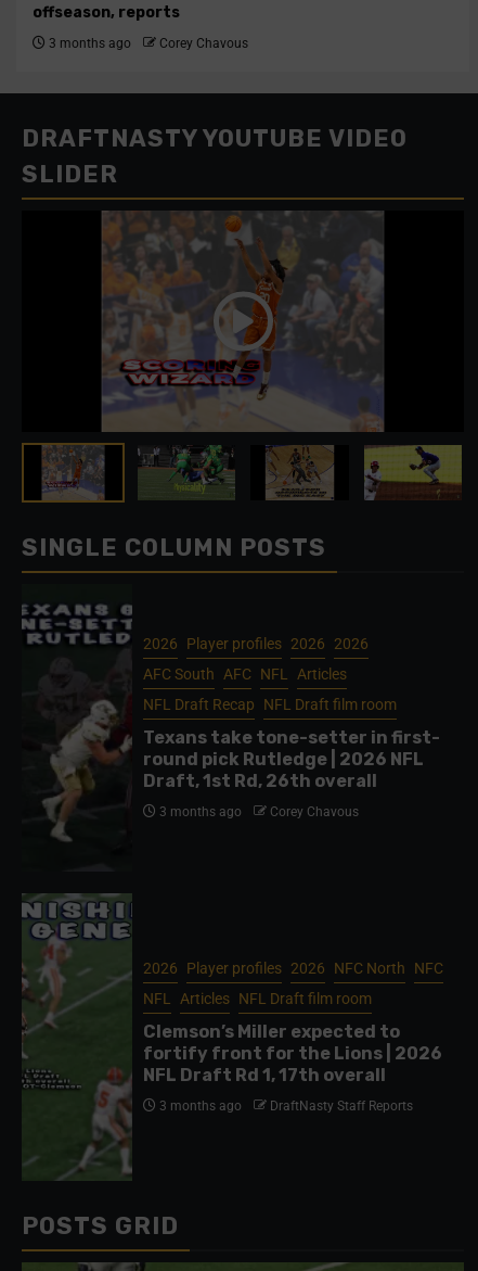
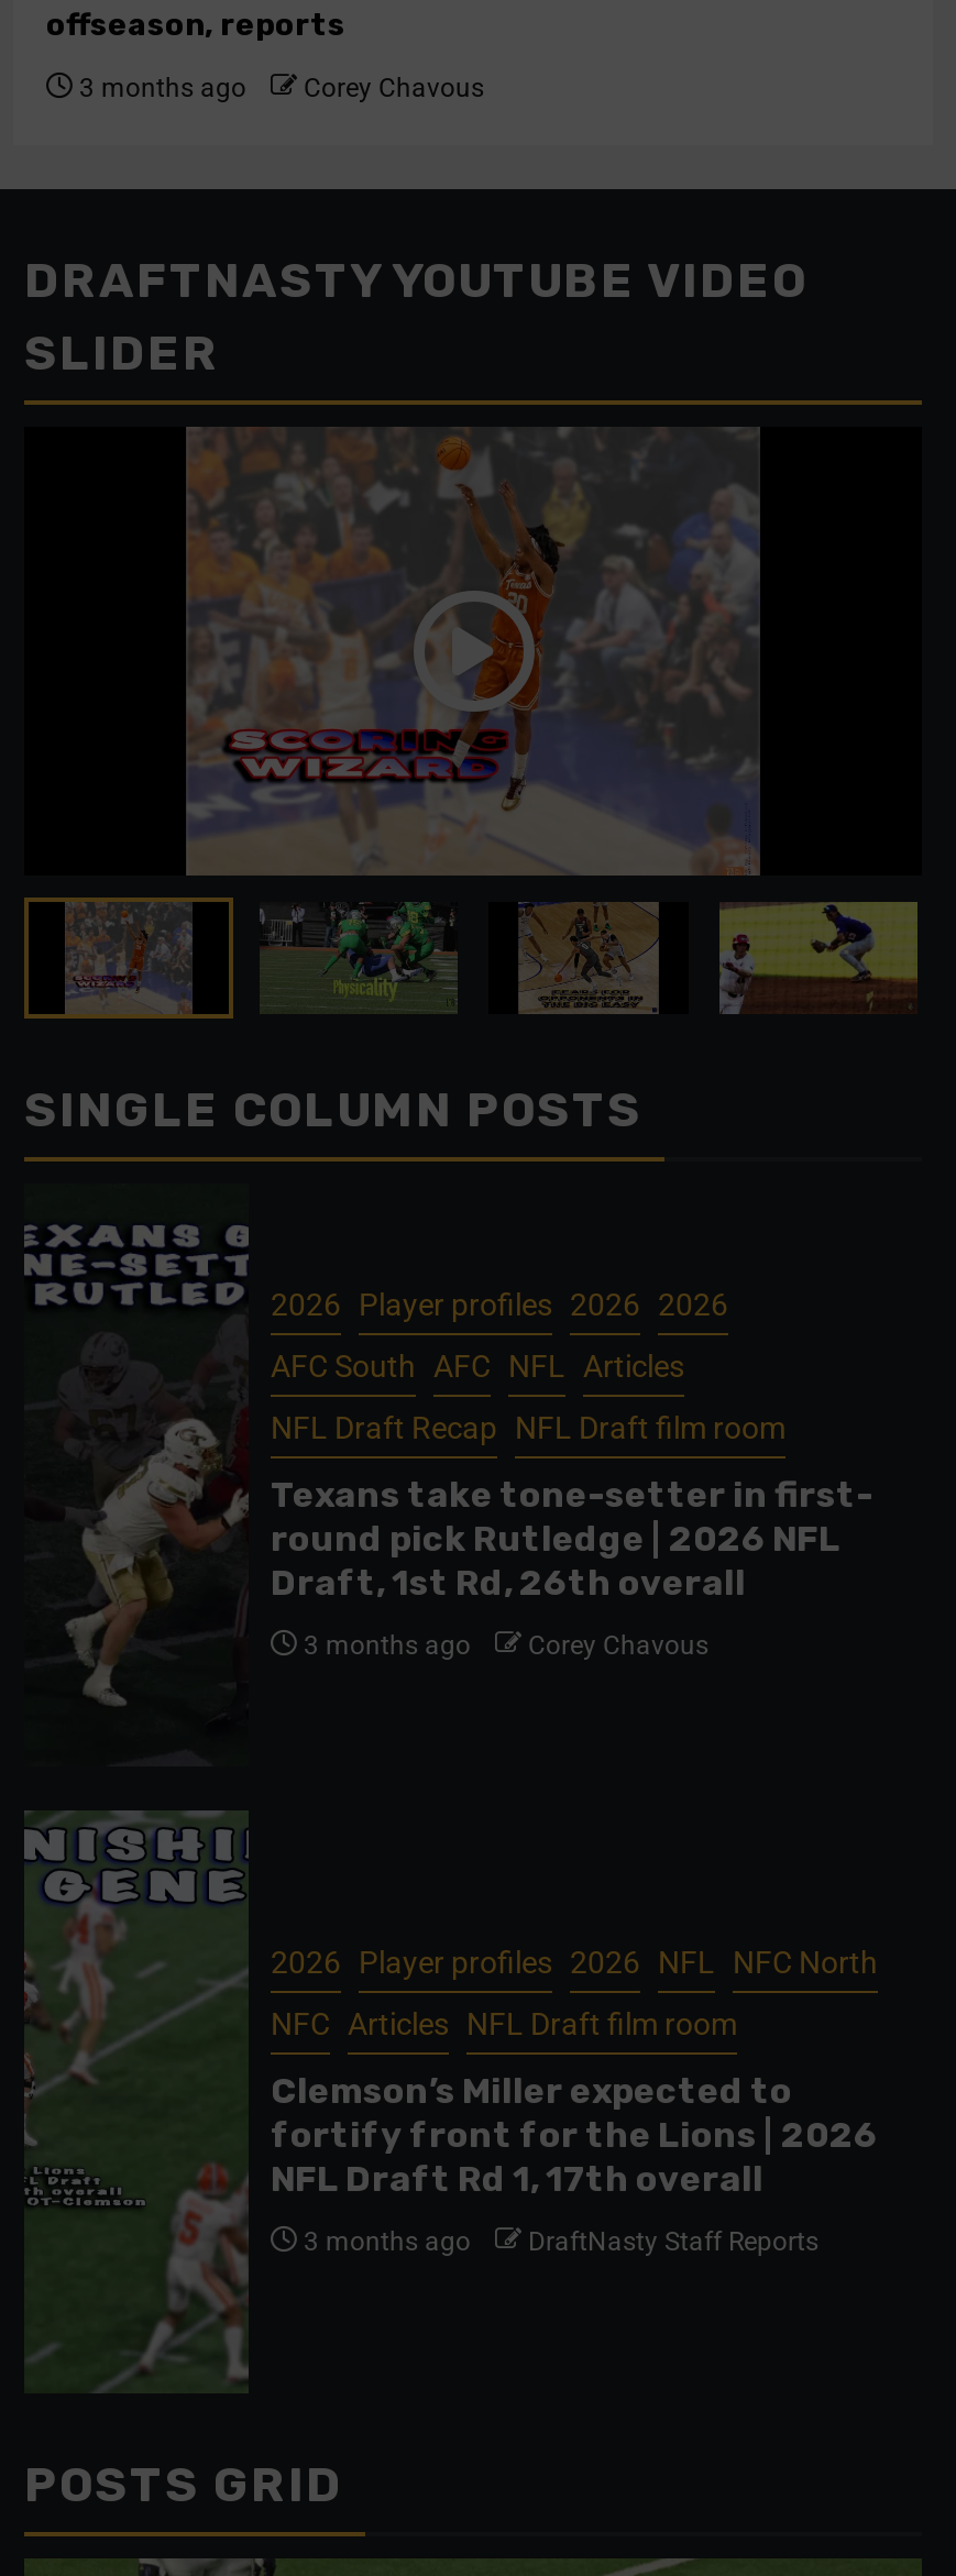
- 2026 Player profiles 2026 NFC North NFC
+ 2026 Player profiles 2026 NFL NFC North

- NFL Articles NFL Draft film room
+ NFC Articles NFL Draft film room
